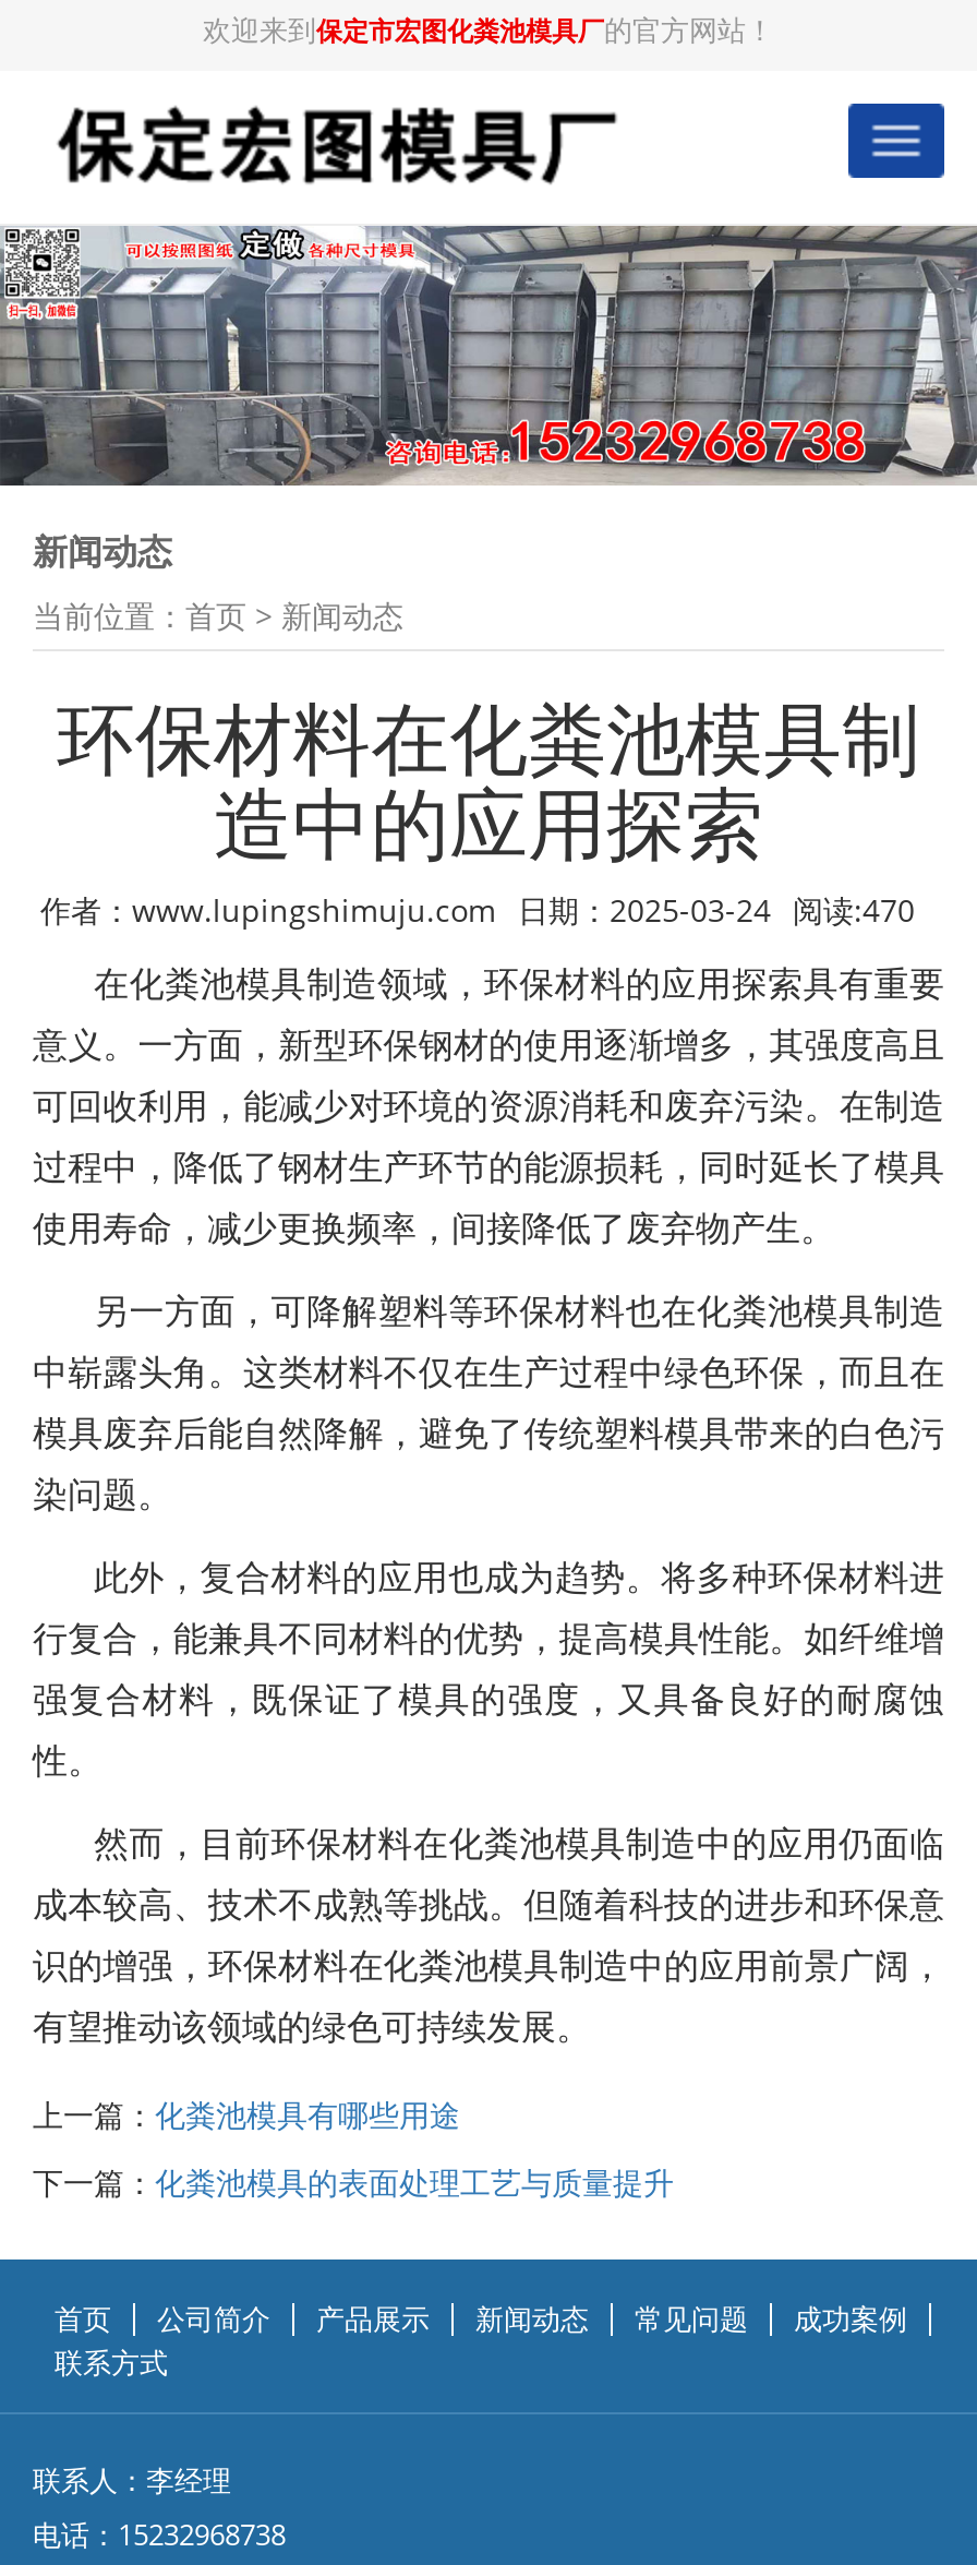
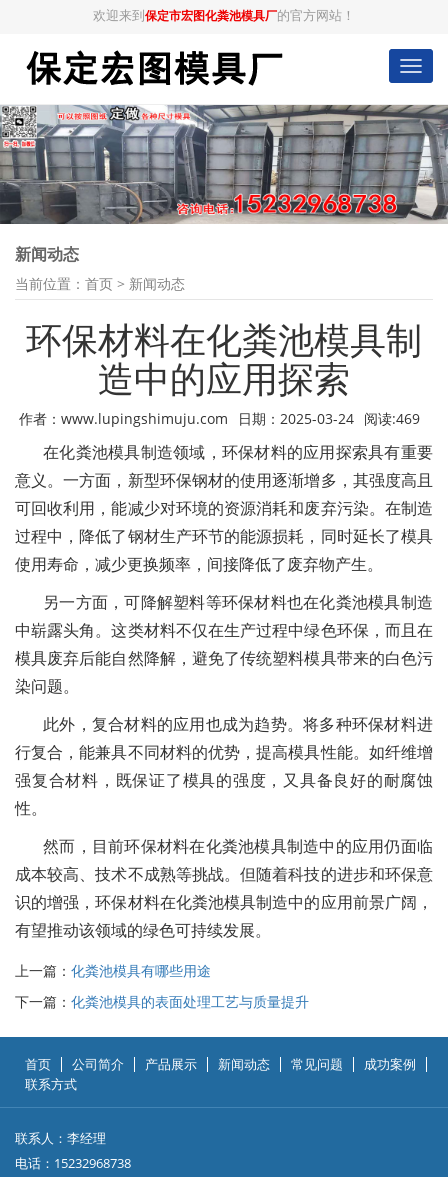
- 作者：www.lupingshimuju.com 日期：2025-03-24 阅读:470
+ 作者：www.lupingshimuju.com 日期：2025-03-24 阅读:469
